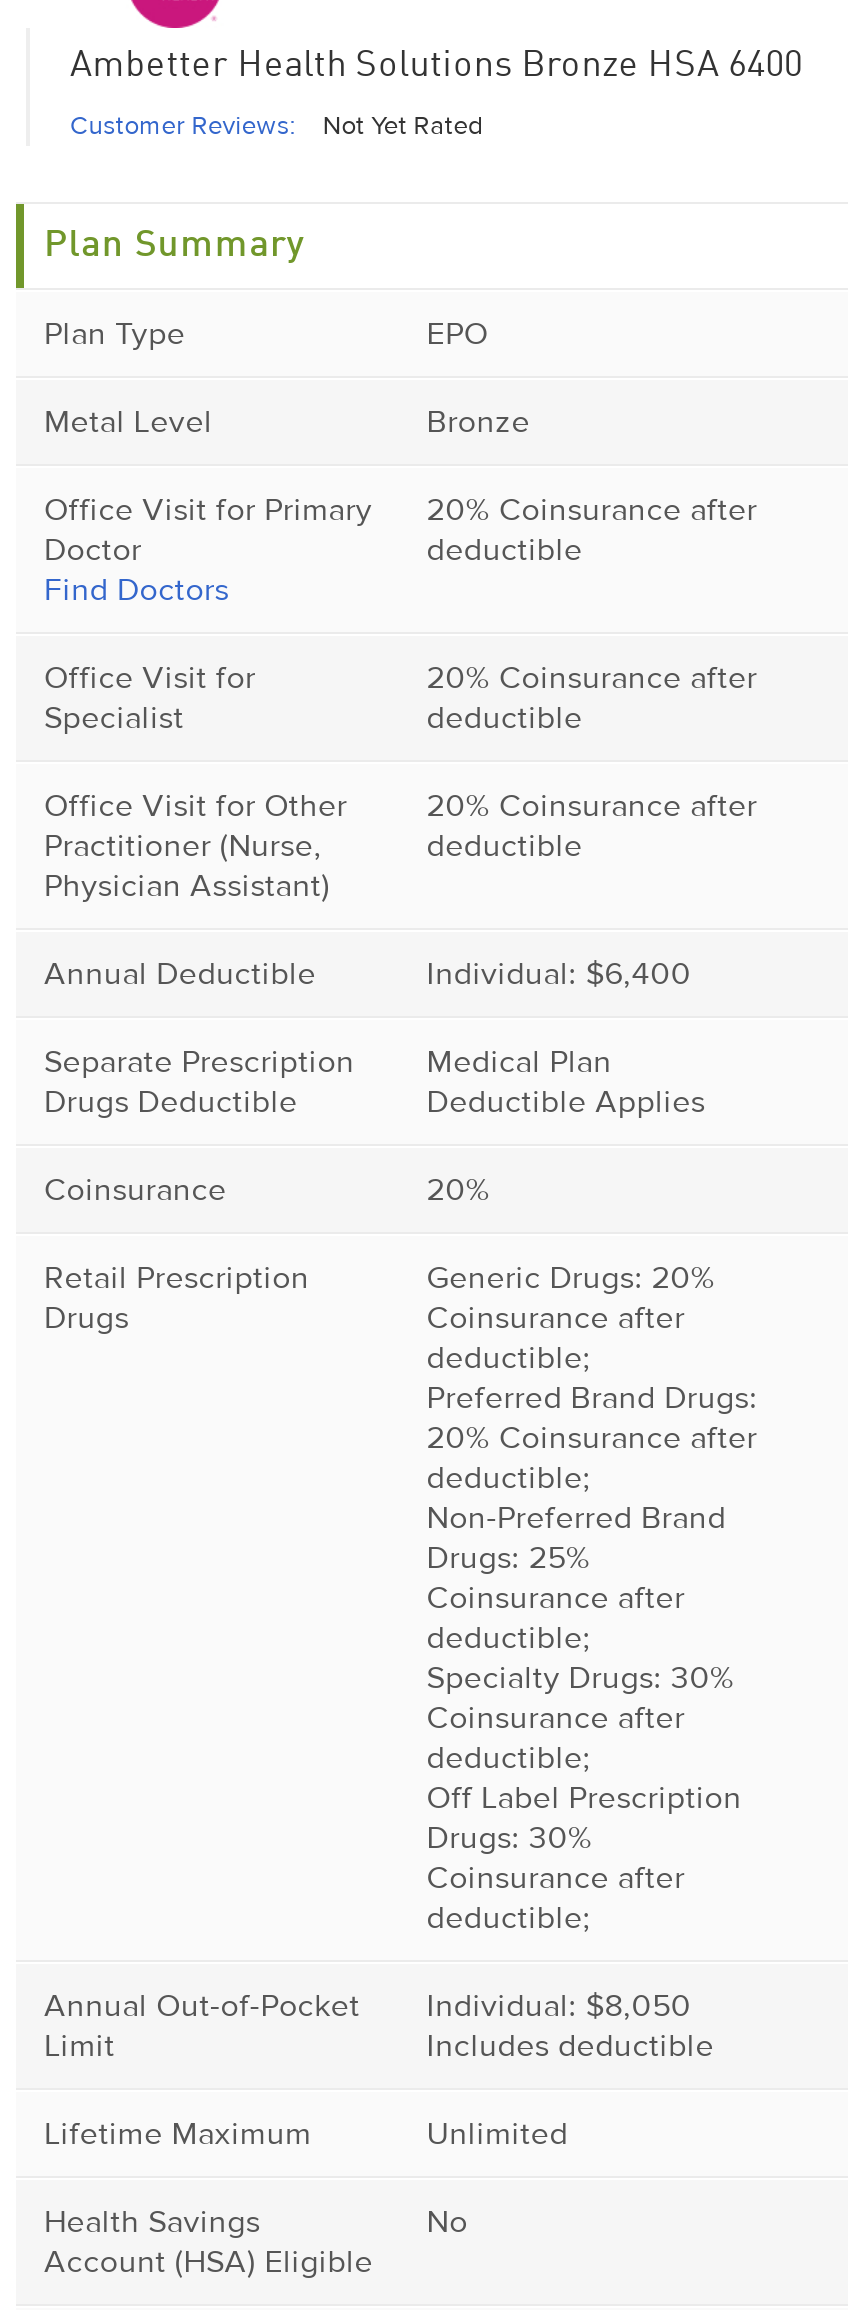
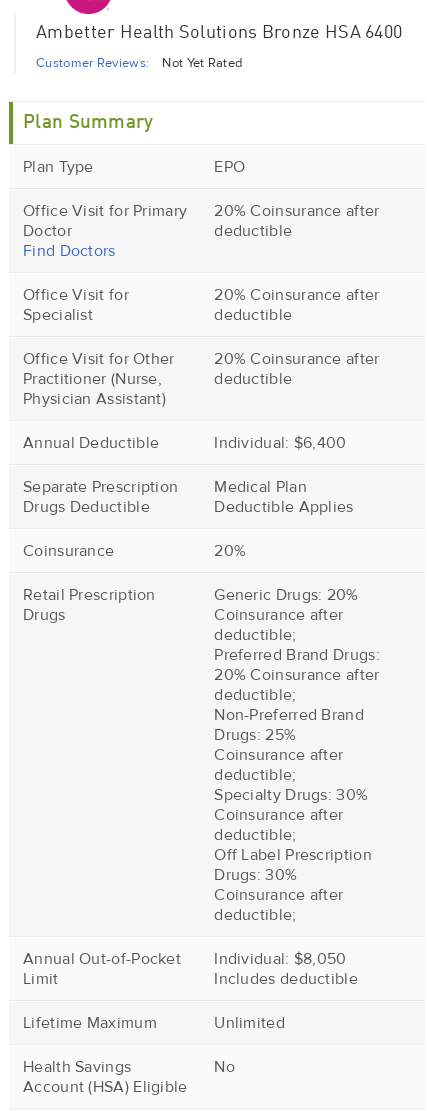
- Metal Level
- Bronze
